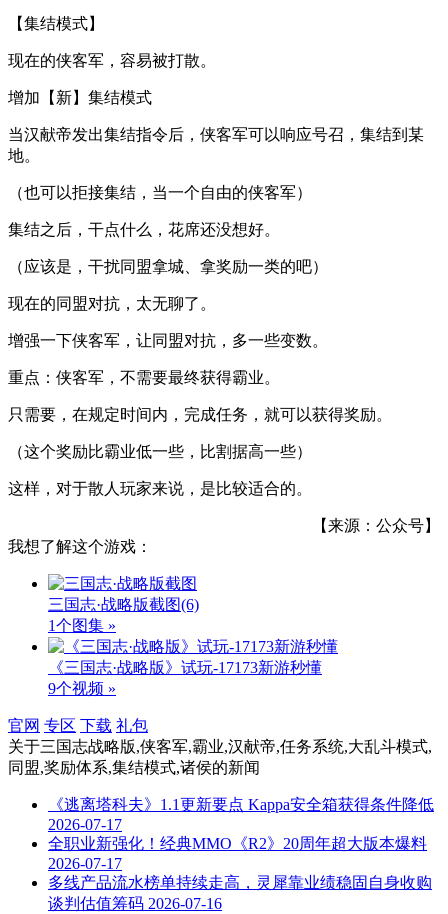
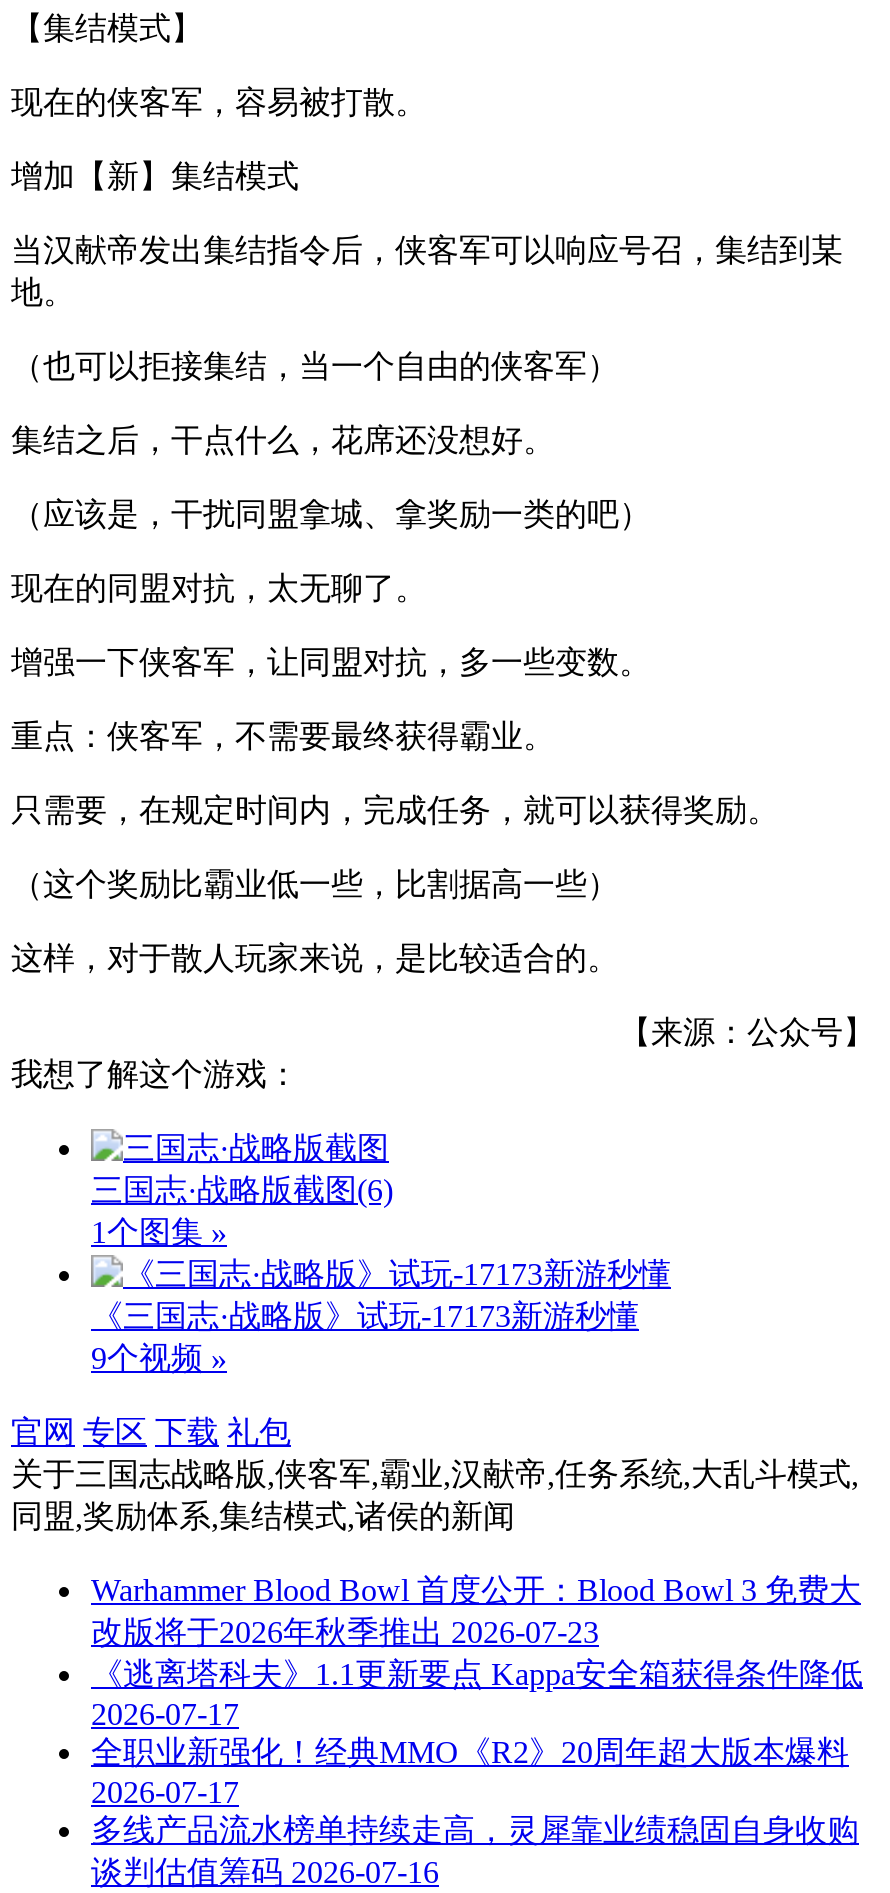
+ Warhammer Blood Bowl 首度公开：Blood Bowl 3 免费大
+ 改版将于2026年秋季推出 2026-07-23
